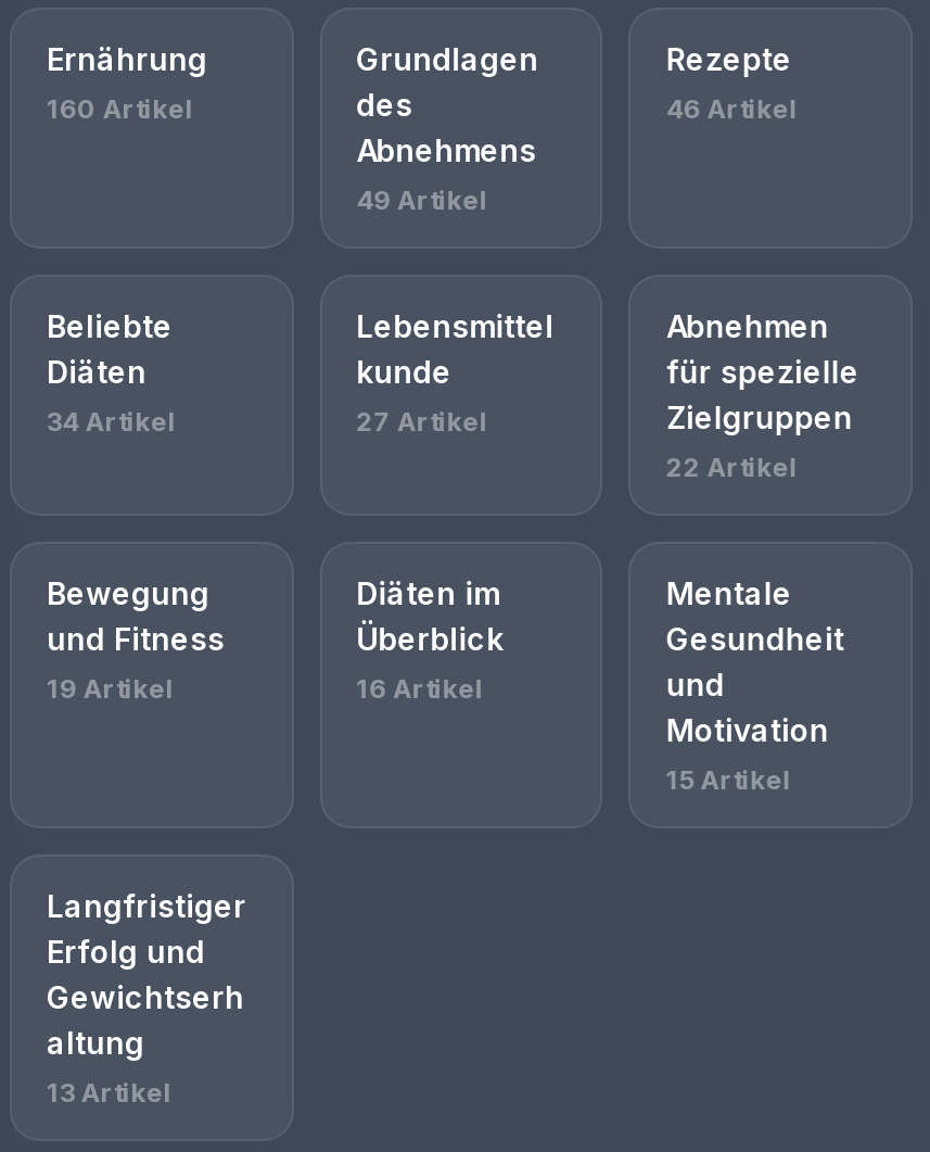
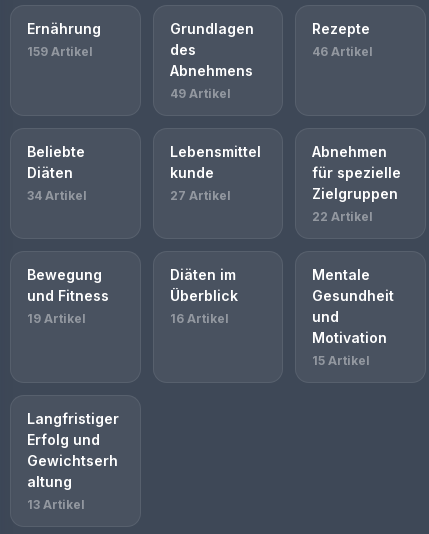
- 160 Artikel
+ 159 Artikel
